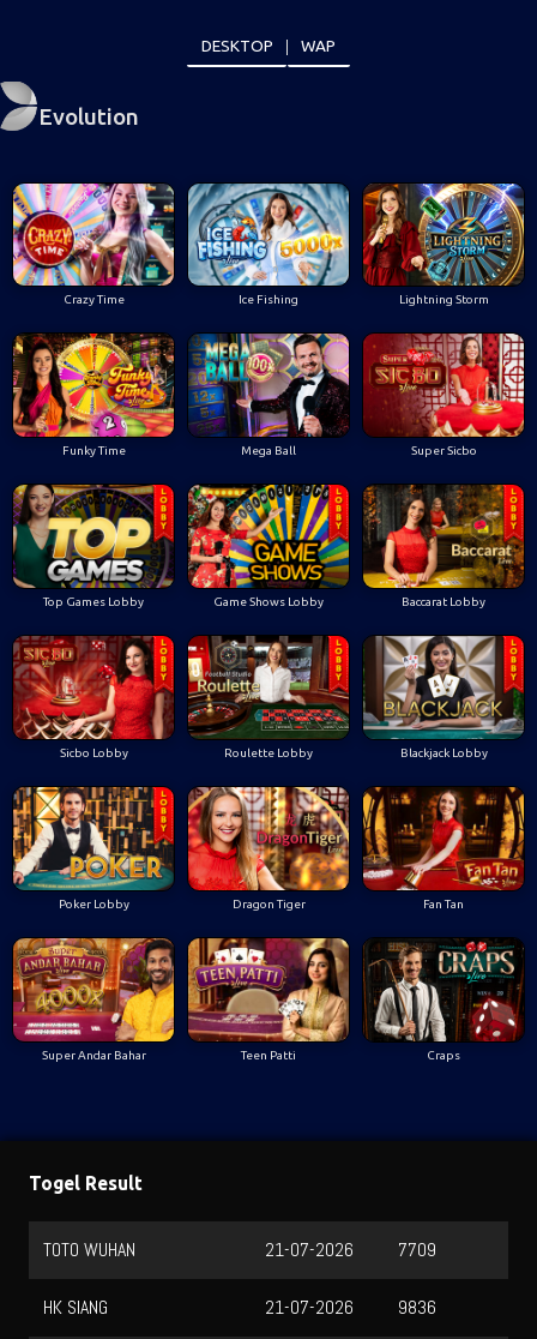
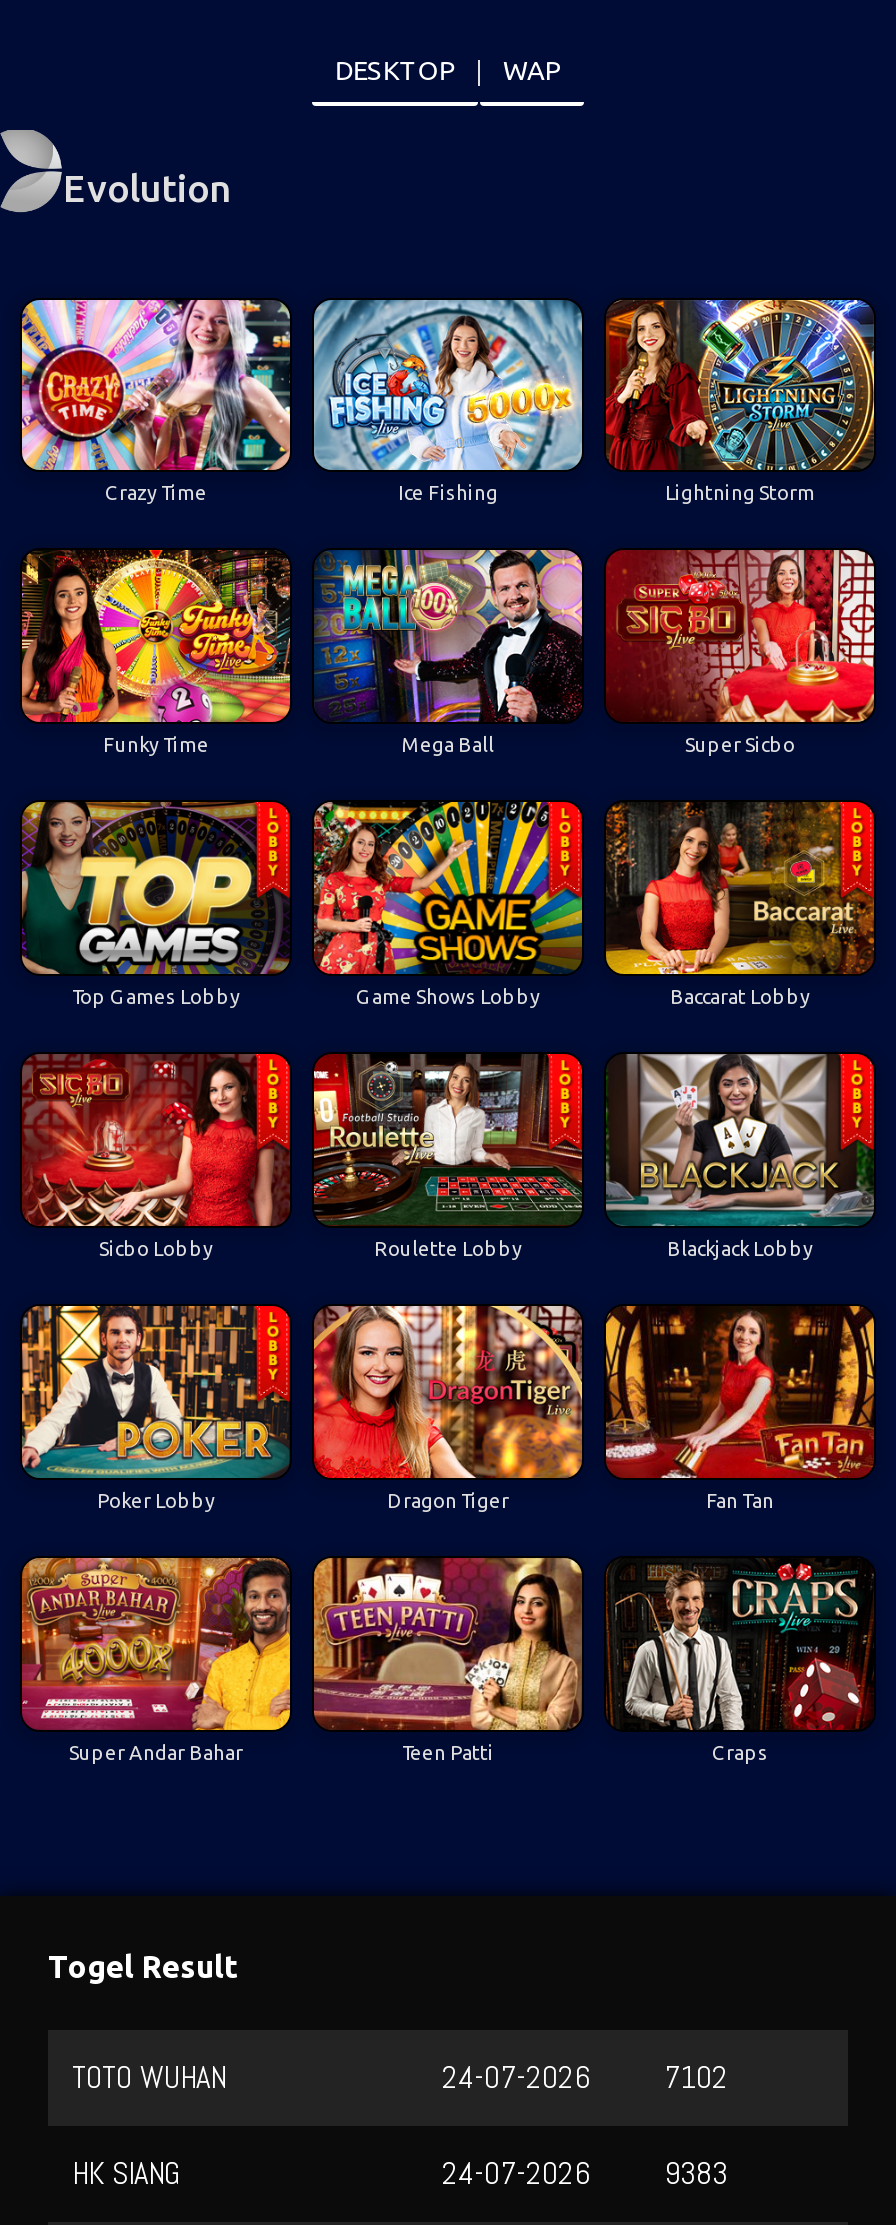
- 21-07-2026
+ 24-07-2026

- 7709
+ 7102

- 21-07-2026
+ 24-07-2026

- 9836
+ 9383
